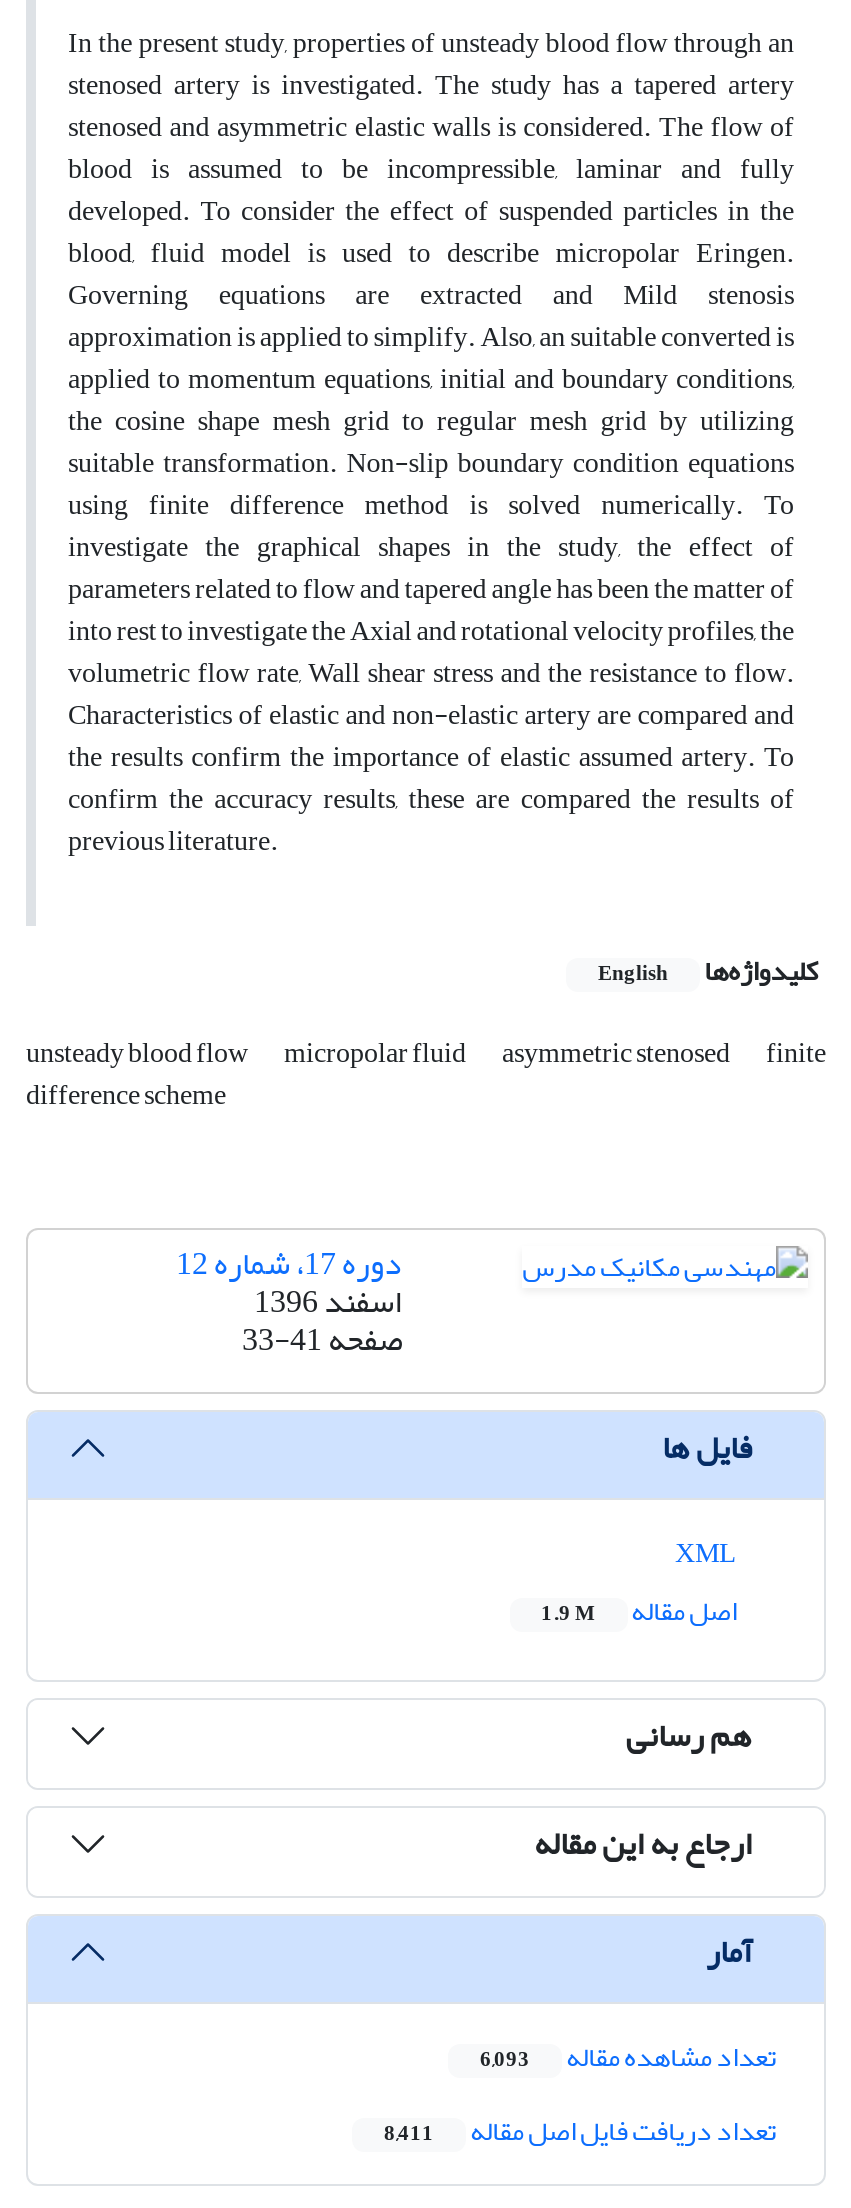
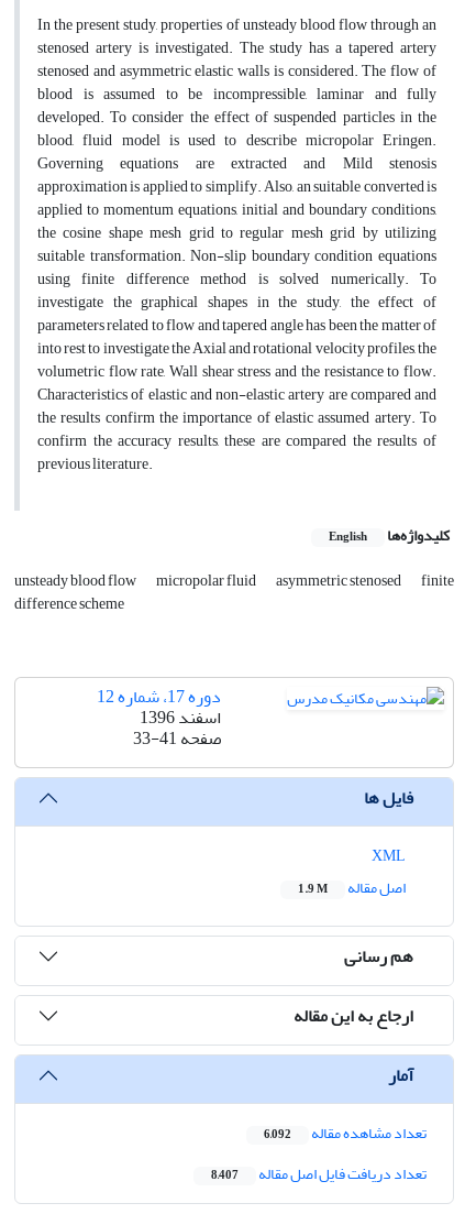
- تعداد مشاهده مقاله 6,093
+ تعداد مشاهده مقاله 6,092

- تعداد دریافت فایل اصل مقاله 8,411
+ تعداد دریافت فایل اصل مقاله 8,407
